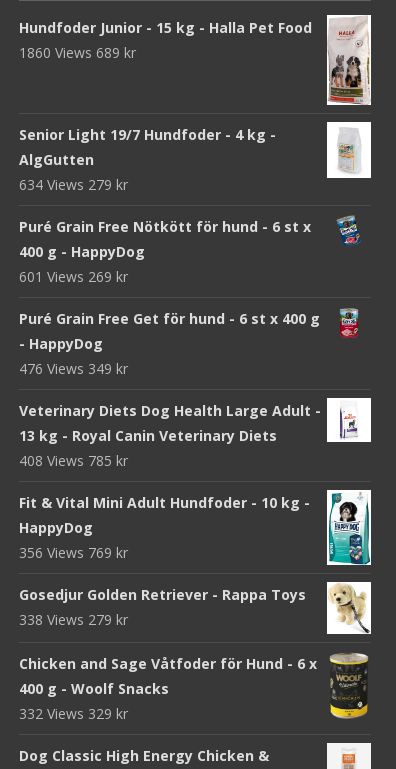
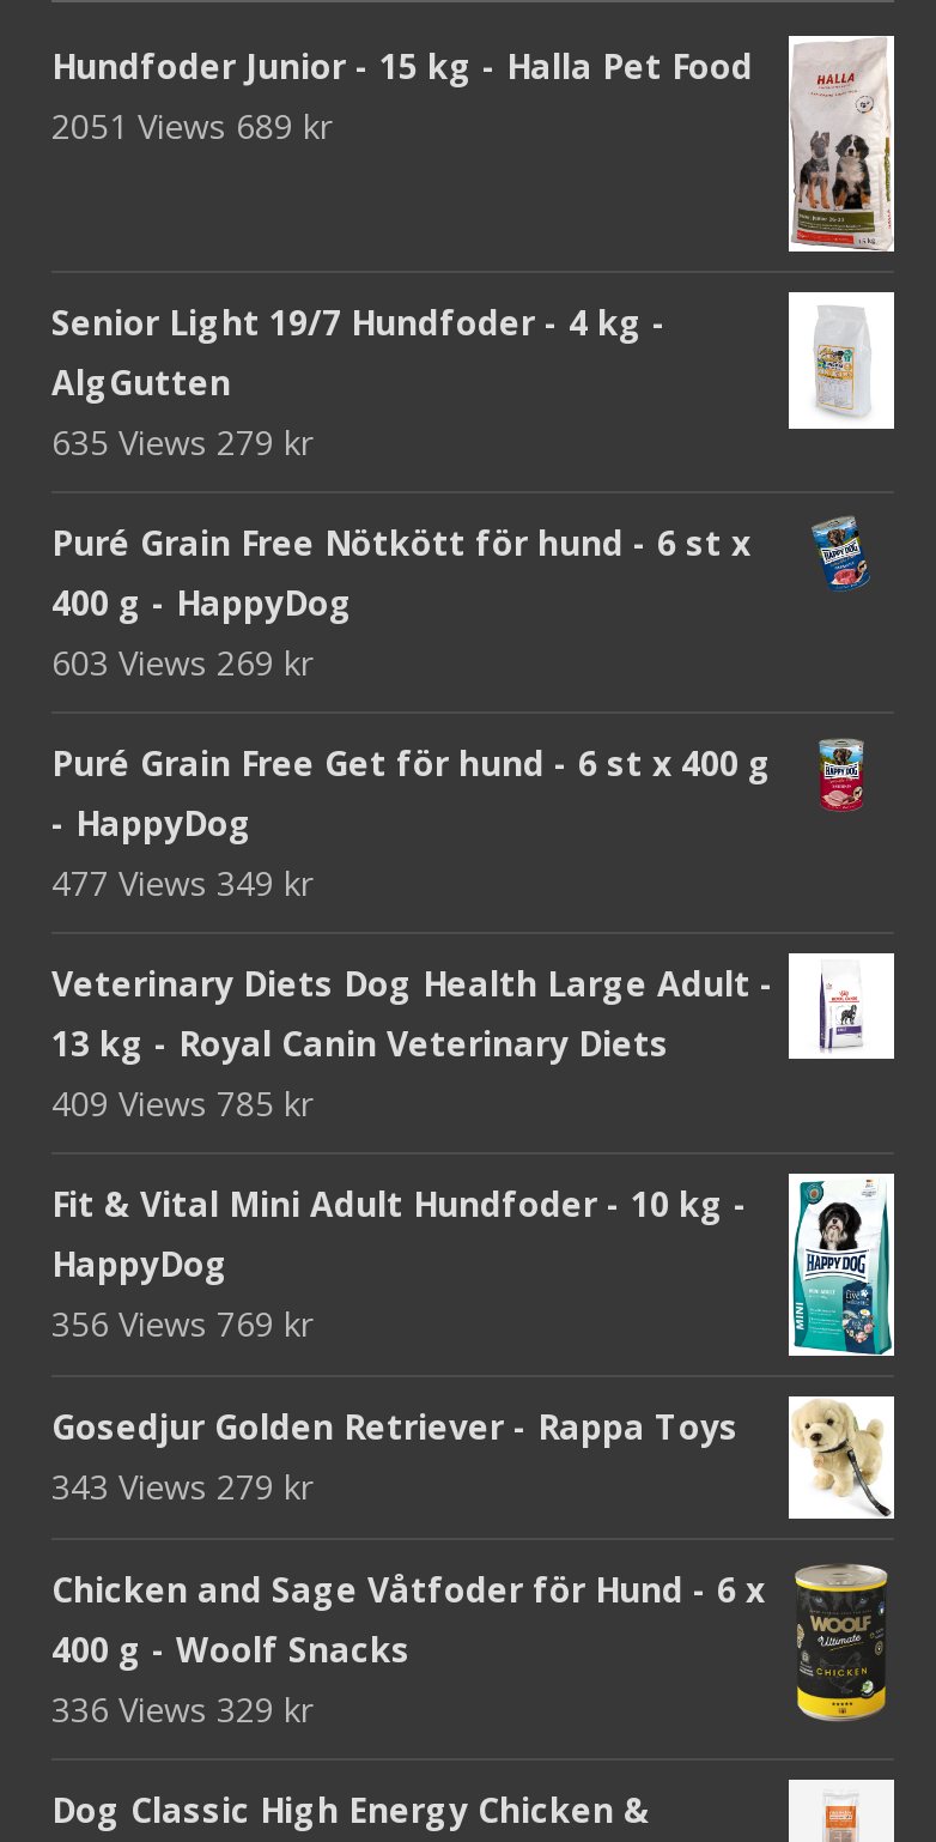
- 1860 Views 689 kr
+ 2051 Views 689 kr

- 634 Views 279 kr
+ 635 Views 279 kr

- 601 Views 269 kr
+ 603 Views 269 kr

- 476 Views 349 kr
+ 477 Views 349 kr

- 408 Views 785 kr
+ 409 Views 785 kr

- 338 Views 279 kr
+ 343 Views 279 kr

- 332 Views 329 kr
+ 336 Views 329 kr
